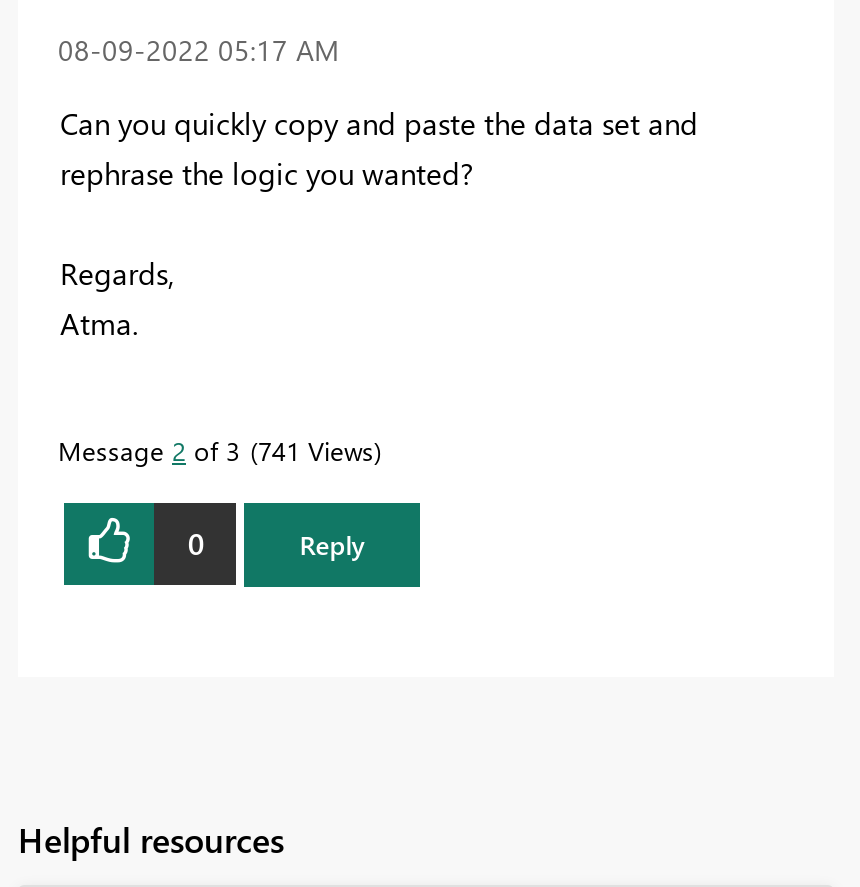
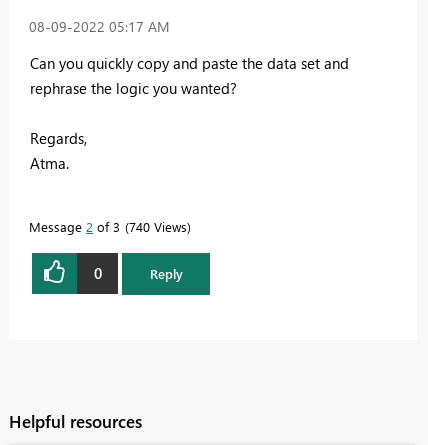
- Message 2 of 3 741 Views
+ Message 2 of 3 740 Views
